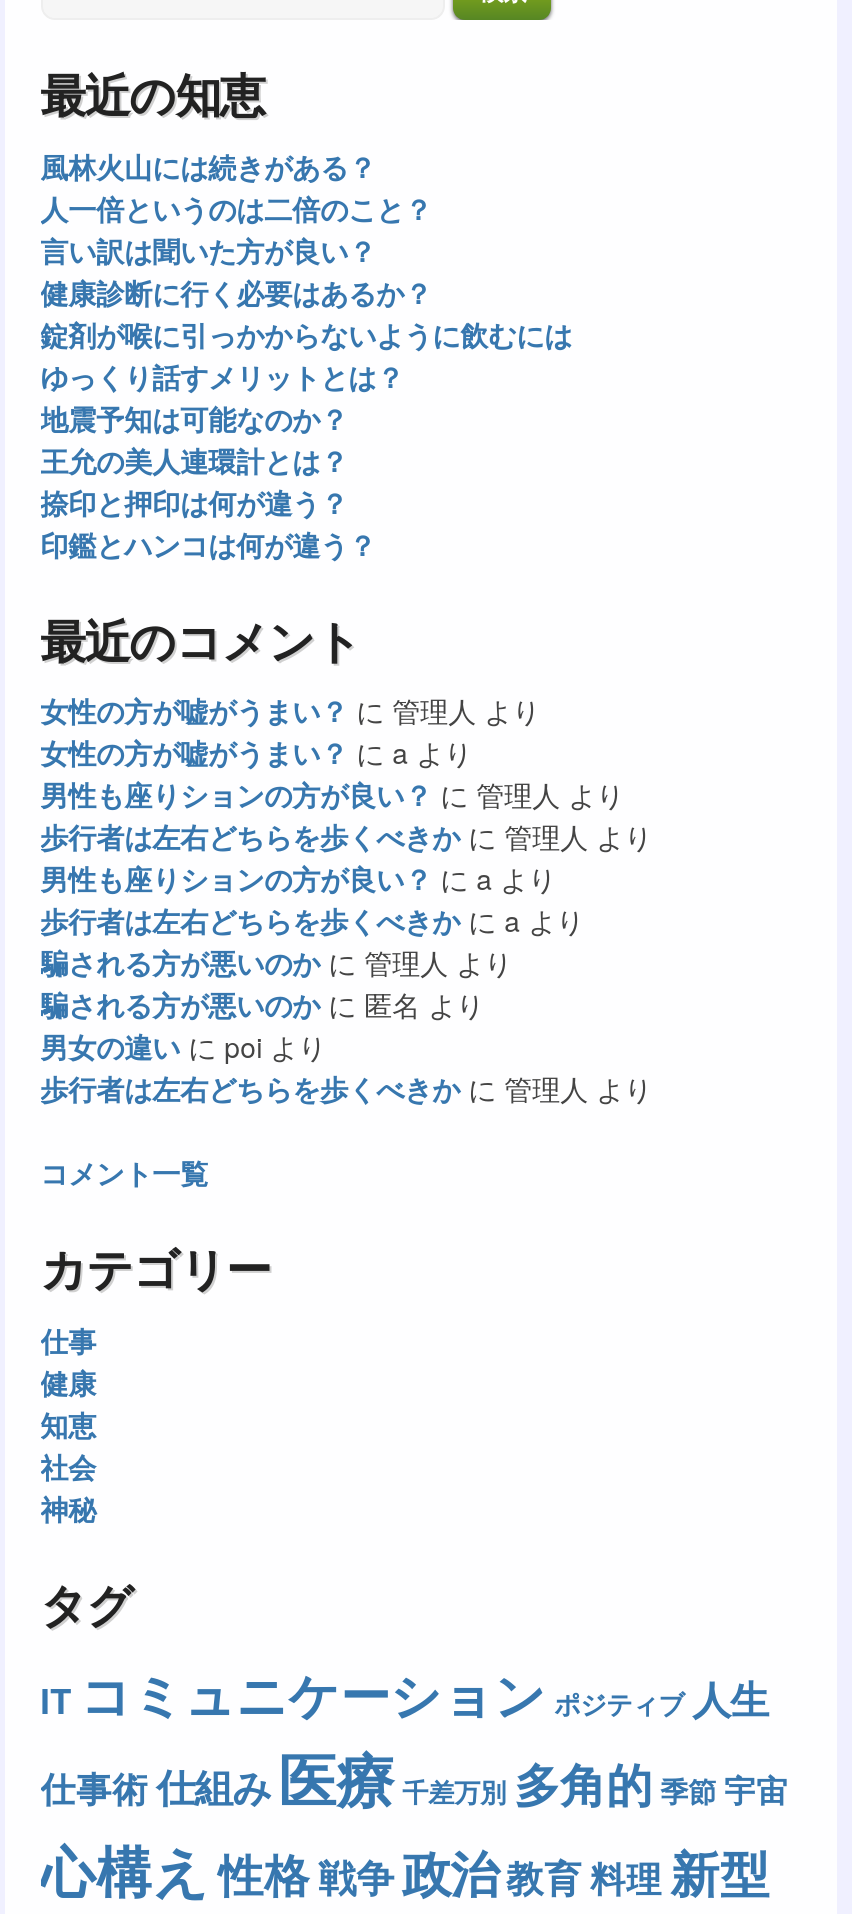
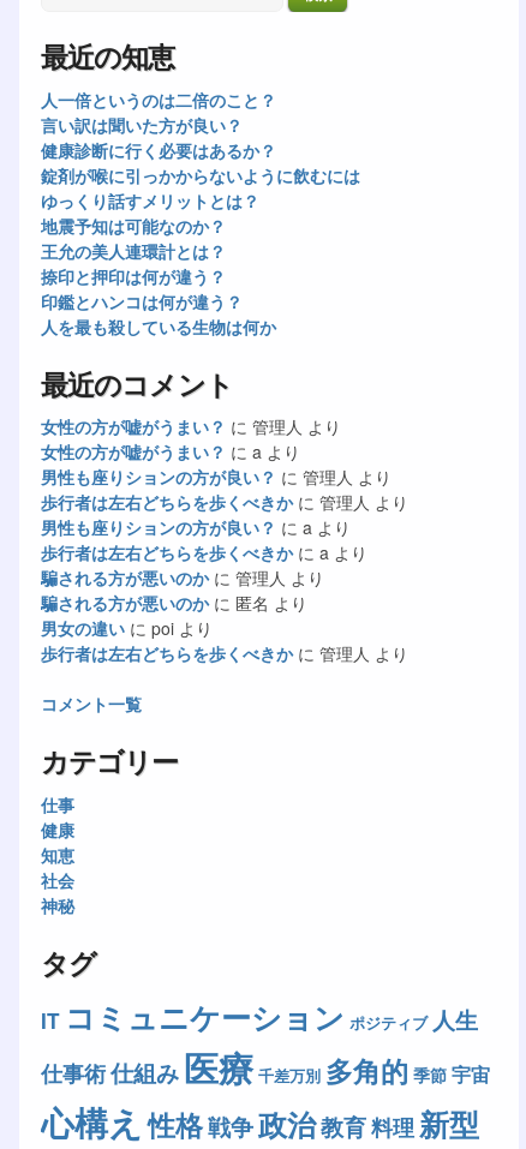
- 風林火山には続きがある？

moved up: 人一倍というのは二倍のこと？ | 言い訳は聞いた方が良い？ | 健康診断に行く必要はあるか？ | ... | 捺印と押印は何が違う？ | 印鑑とハンコは何が違う？

+ 人を最も殺している生物は何か
